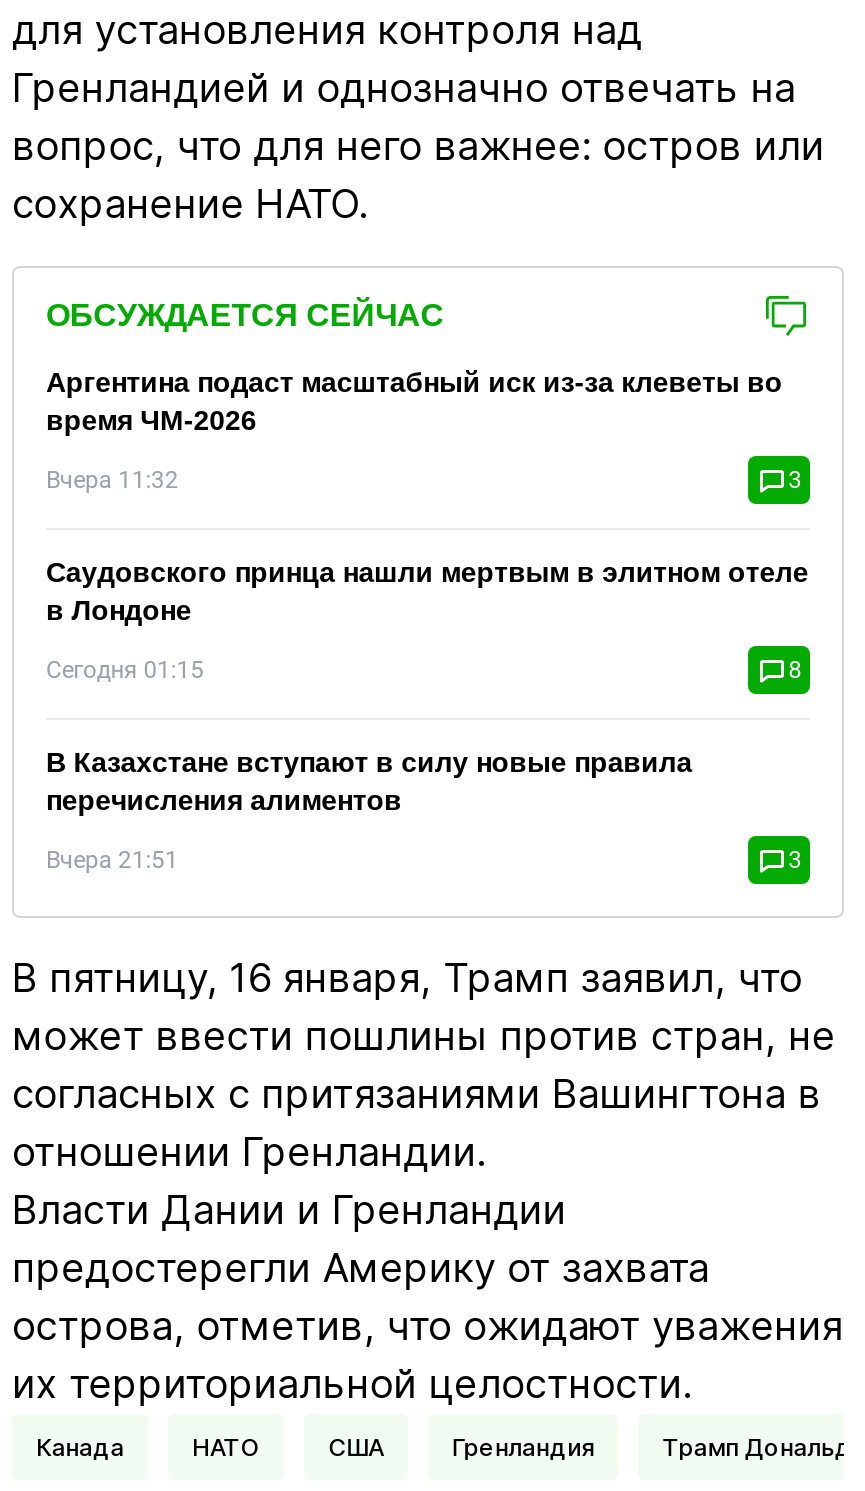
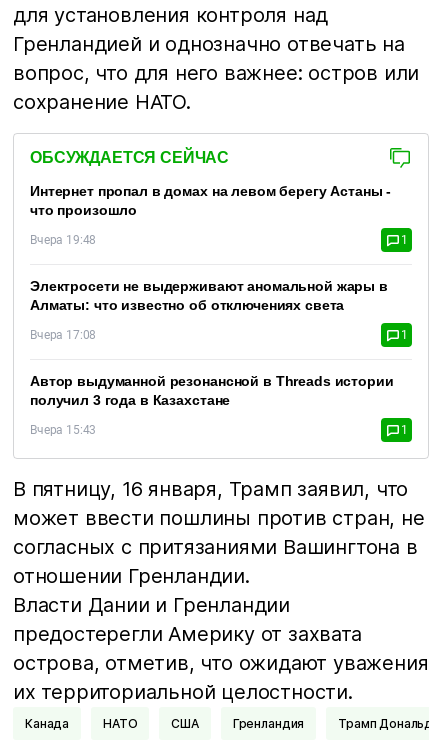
- Аргентина подаст масштабный иск из-за клеветы во
- время ЧМ-2026
+ Интернет пропал в домах на левом берегу Астаны -
+ что произошло

- Вчера 11:32
- 3
+ Вчера 19:48
+ 1

- Саудовского принца нашли мертвым в элитном отеле
- в Лондоне
+ Электросети не выдерживают аномальной жары в
+ Алматы: что известно об отключениях света

- Сегодня 01:15
- 8
+ Вчера 17:08
+ 1

- В Казахстане вступают в силу новые правила
- перечисления алиментов
+ Автор выдуманной резонансной в Threads истории
+ получил 3 года в Казахстане

- Вчера 21:51
- 3
+ Вчера 15:43
+ 1
